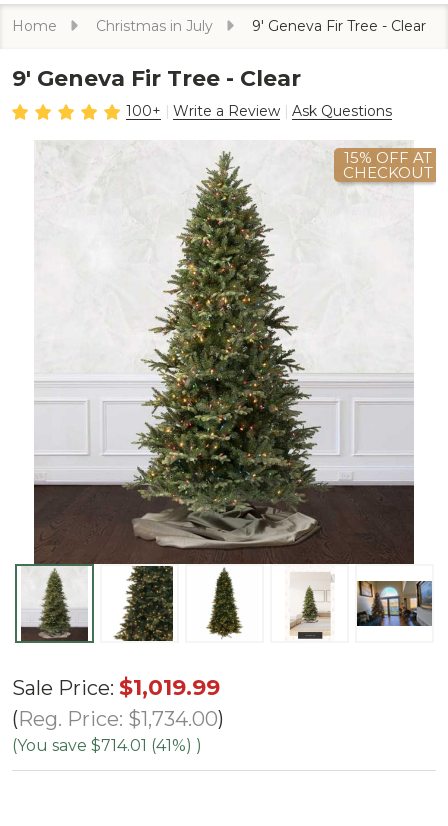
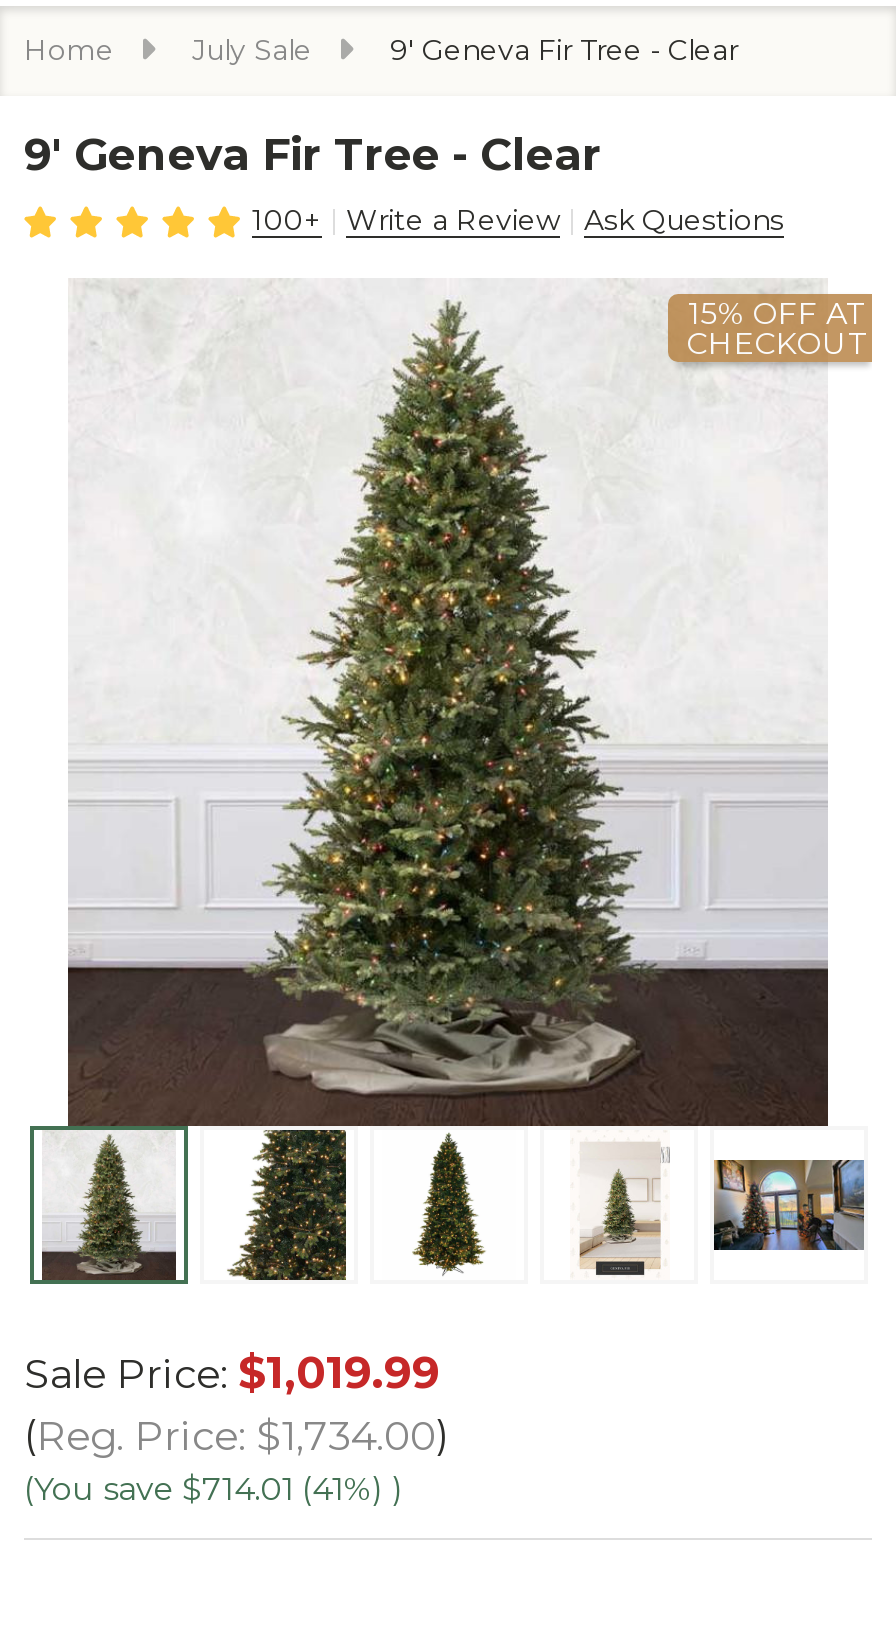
- Christmas in July
+ July Sale
